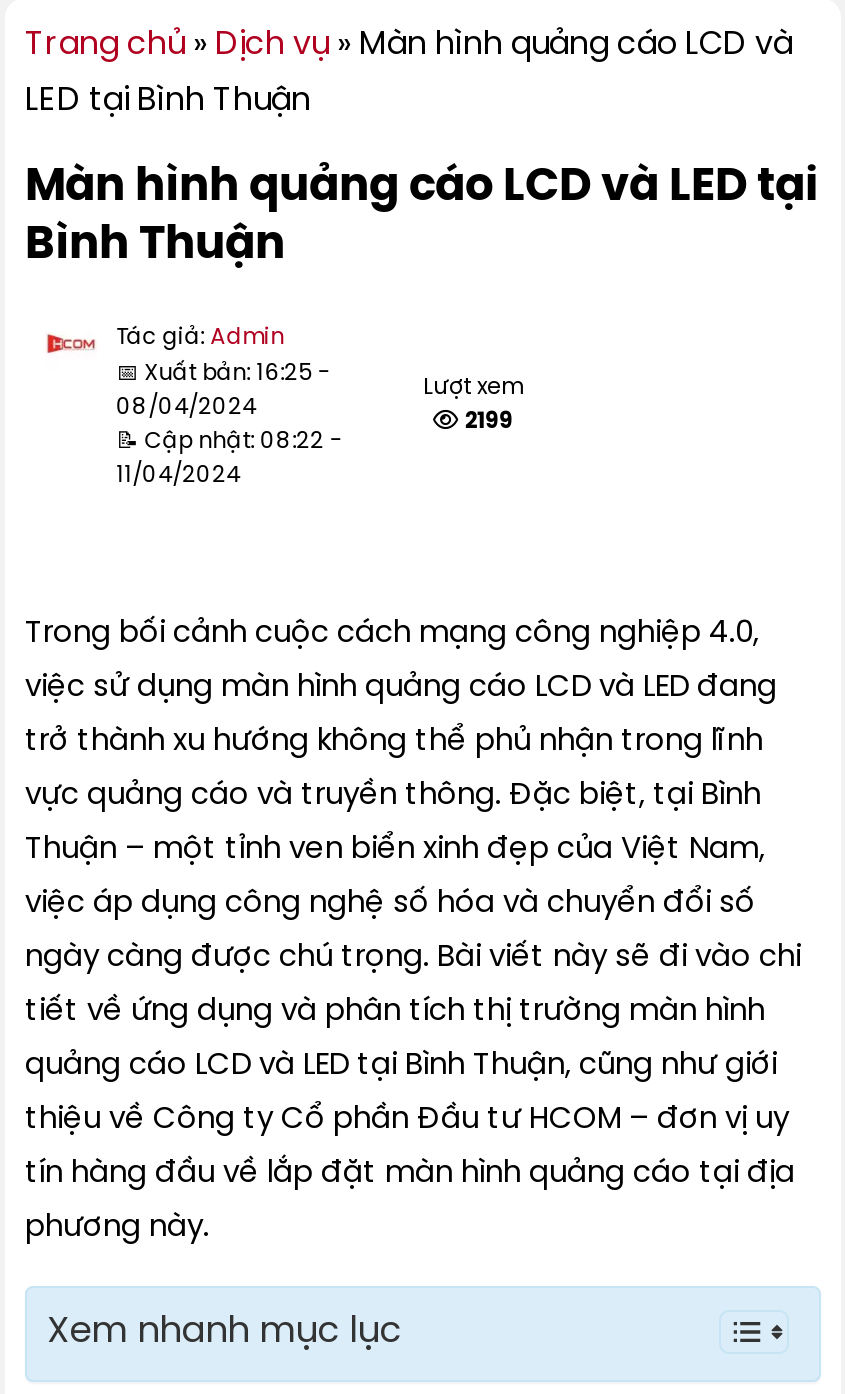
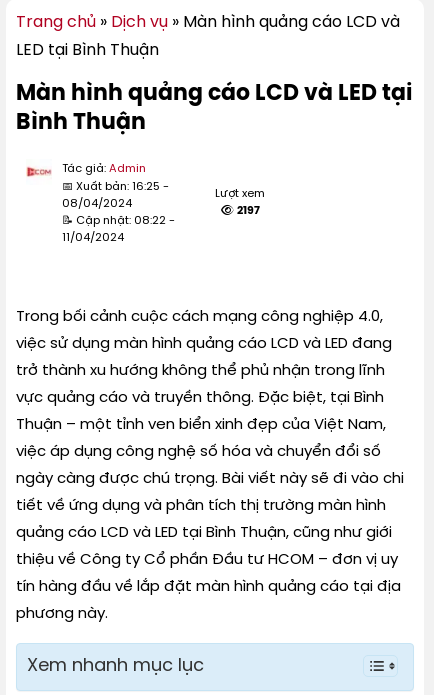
- 2199
+ 2197
